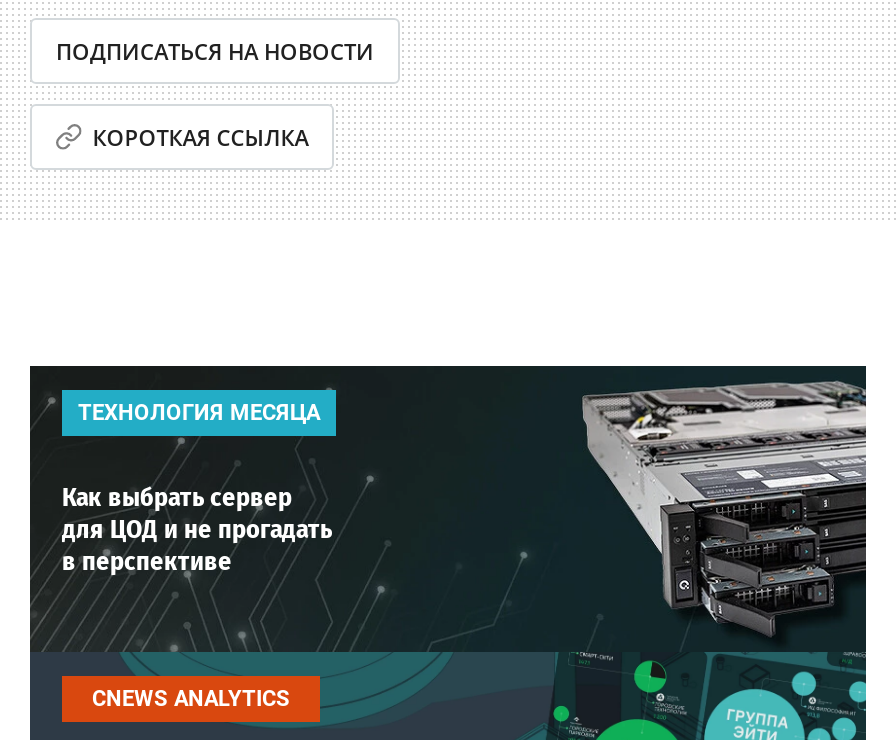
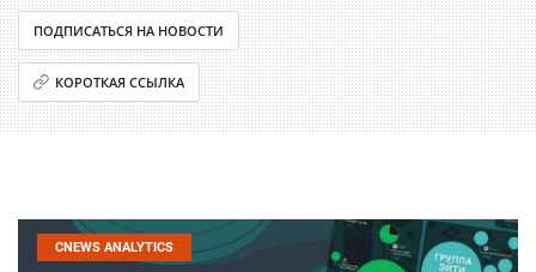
- [image]
- ТЕХНОЛОГИЯ МЕСЯЦА
- Как выбрать сервер
- для ЦОД и не прогадать
- в перспективе
